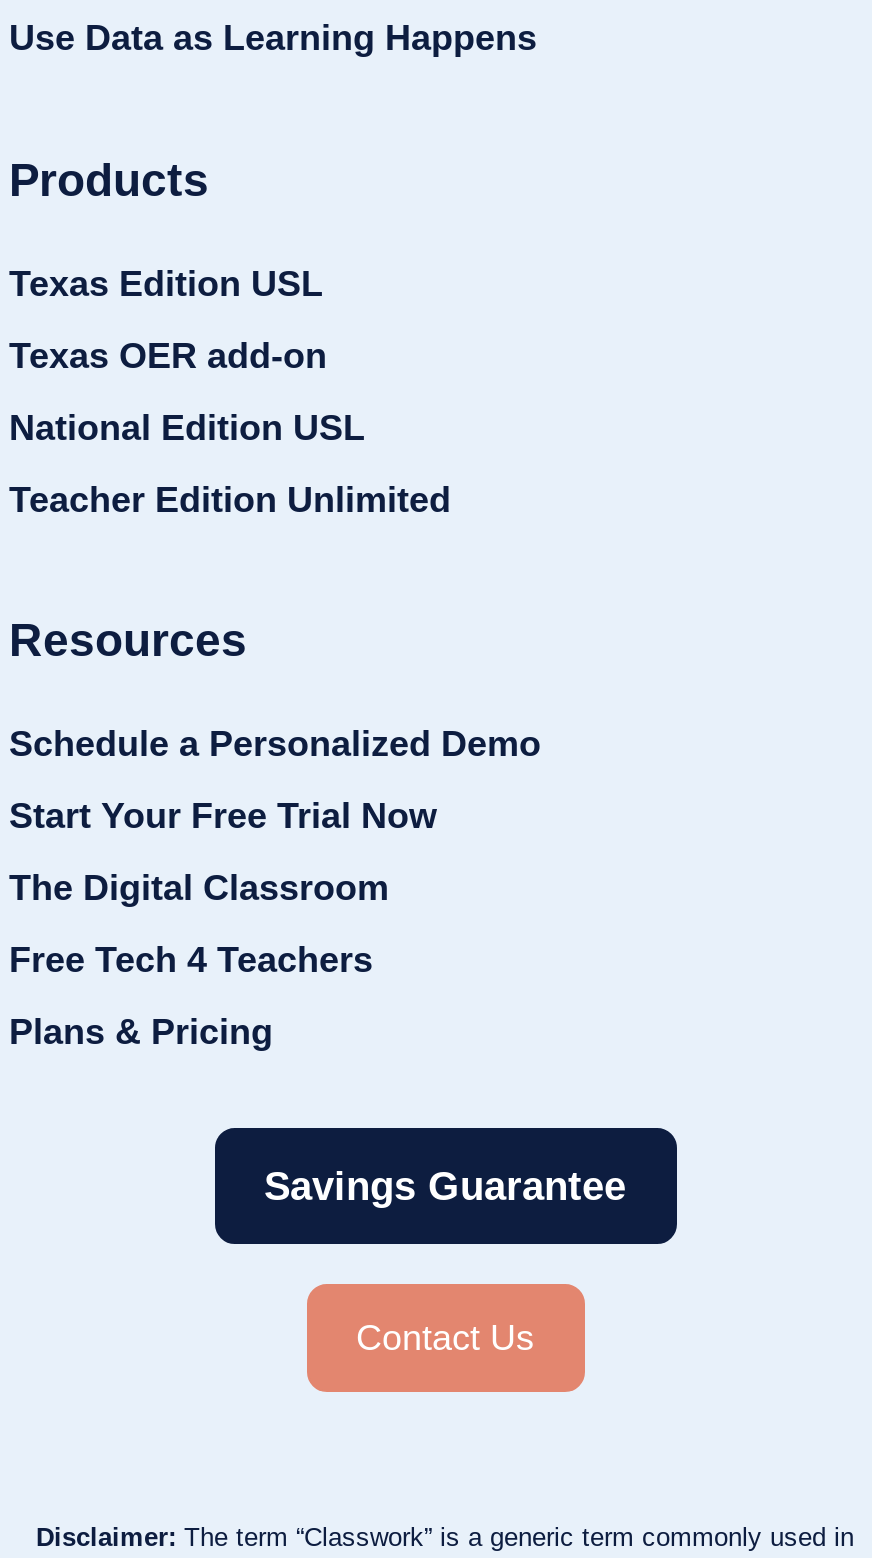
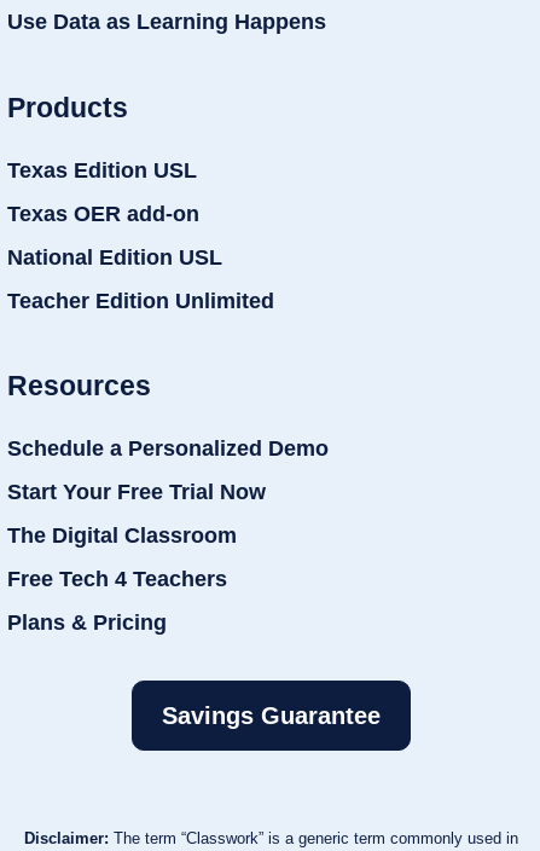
- Contact Us
